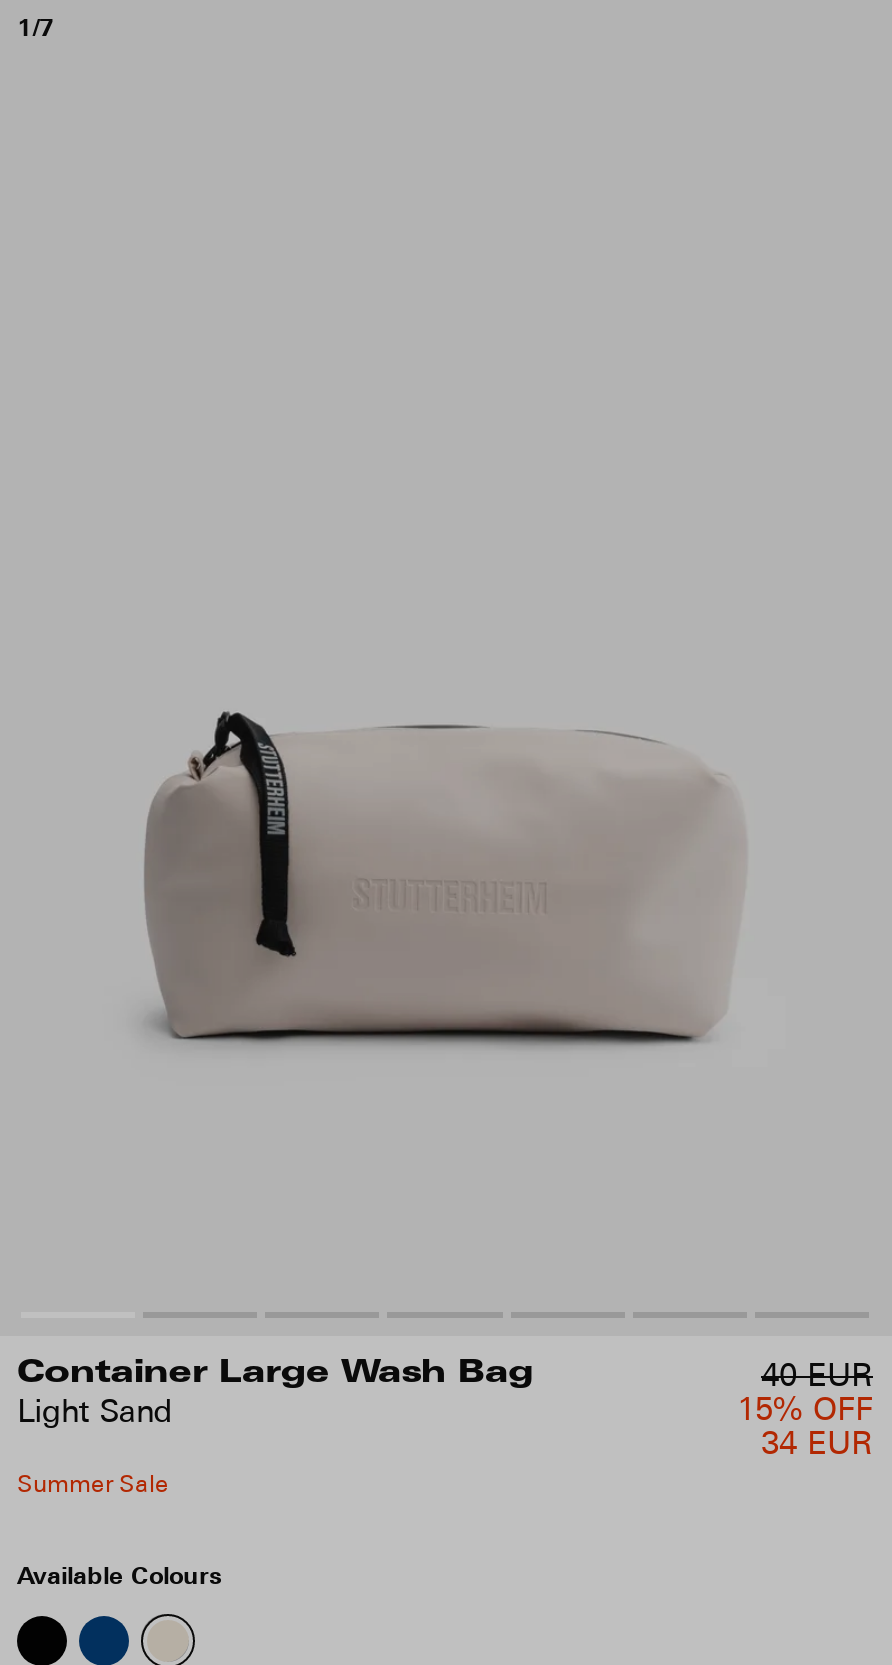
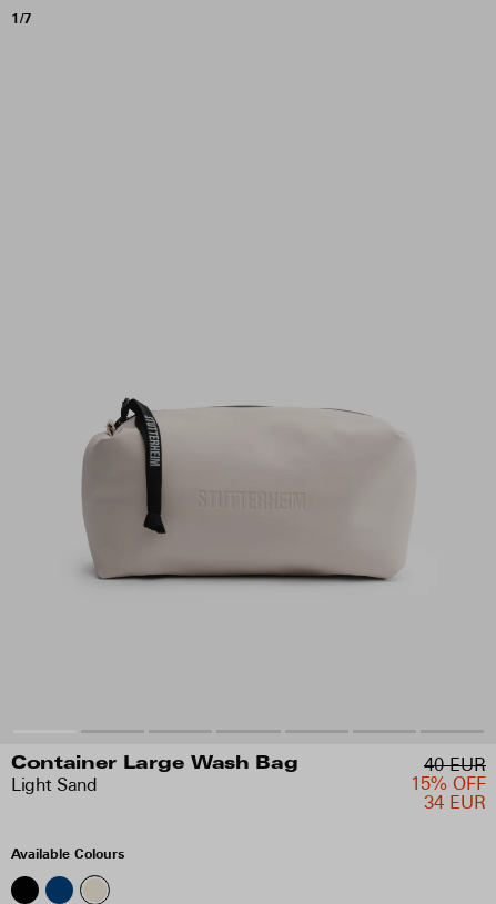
- Summer Sale
